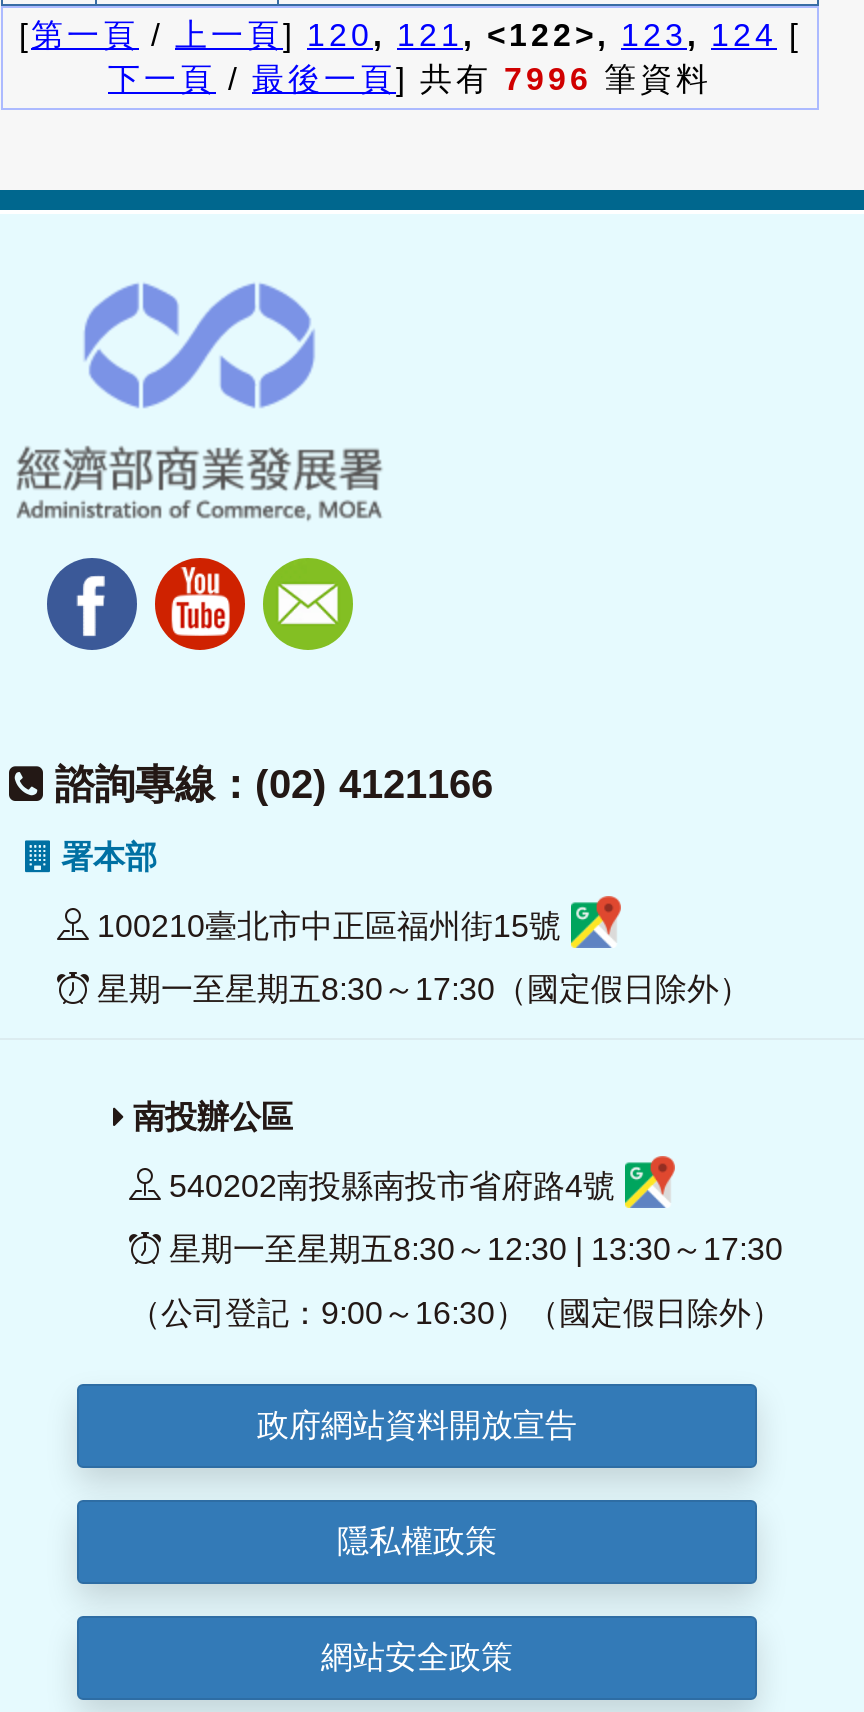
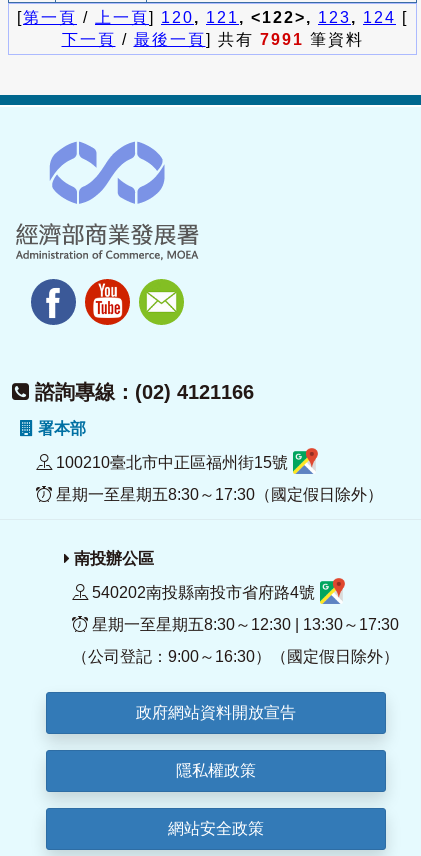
- 下一頁/最後一頁] 共有7996筆資料
+ 下一頁/最後一頁] 共有7991筆資料
